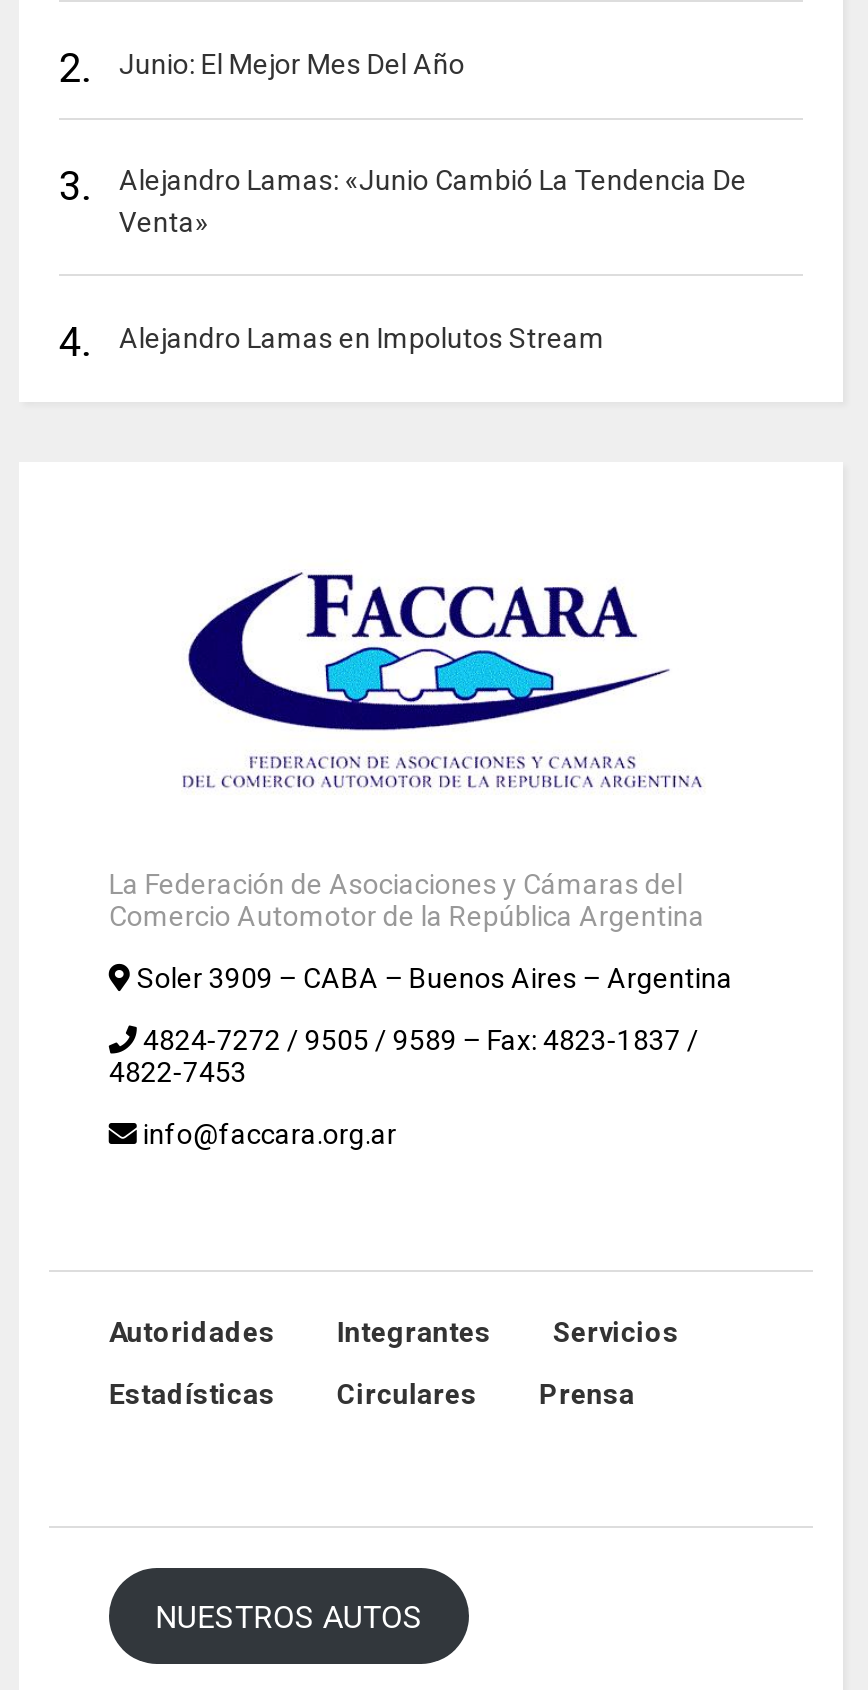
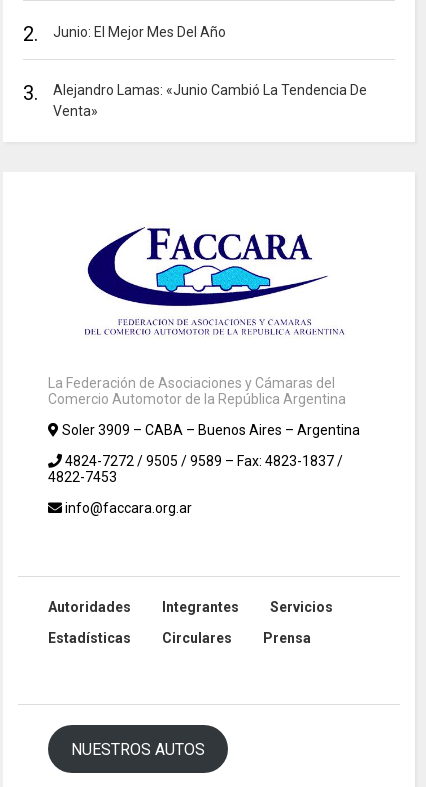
- 4.
- Alejandro Lamas en Impolutos Stream
